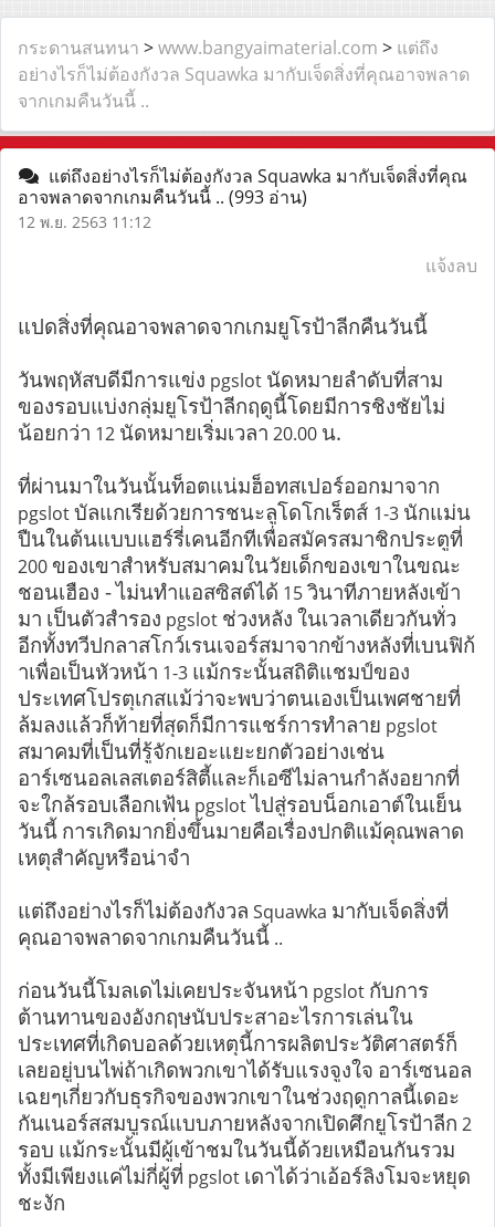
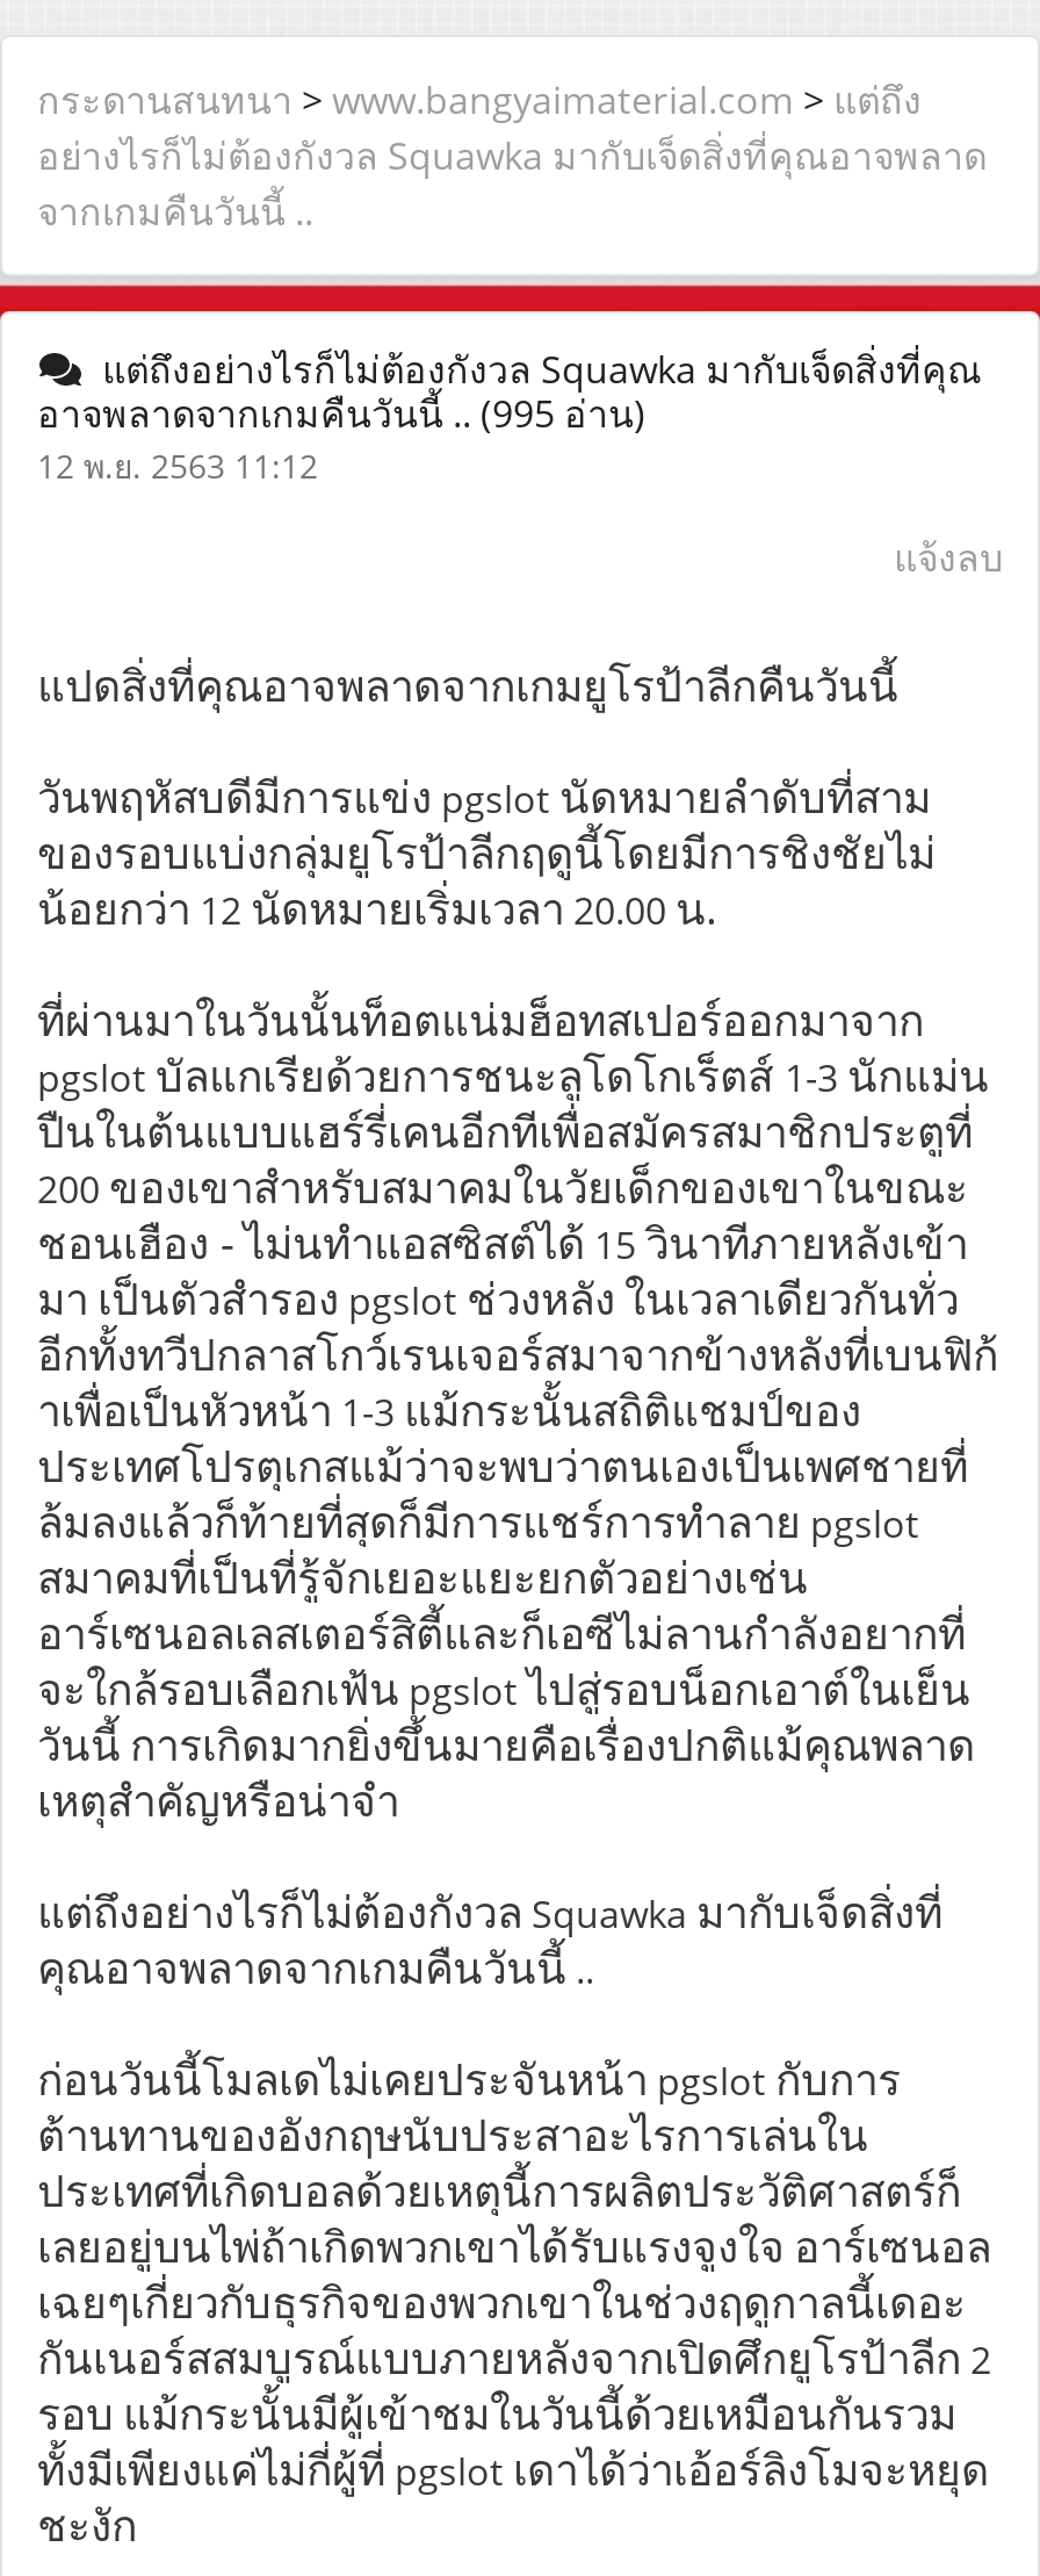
- อาจพลาดจากเกมคืนวันนี้ .. (993 อ่าน)
+ อาจพลาดจากเกมคืนวันนี้ .. (995 อ่าน)
